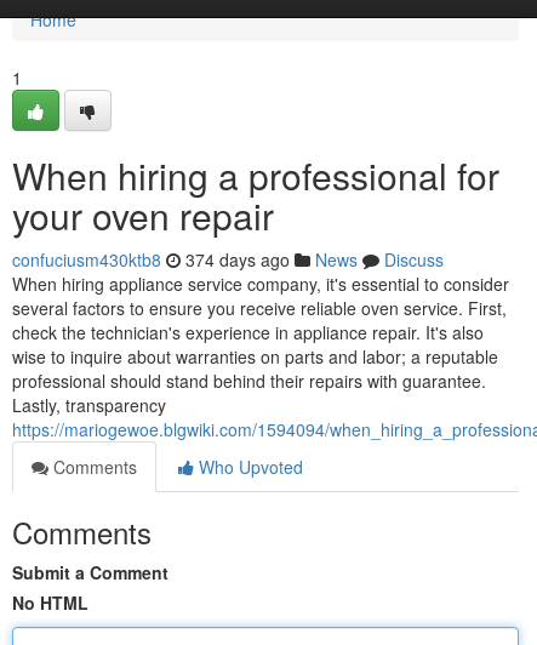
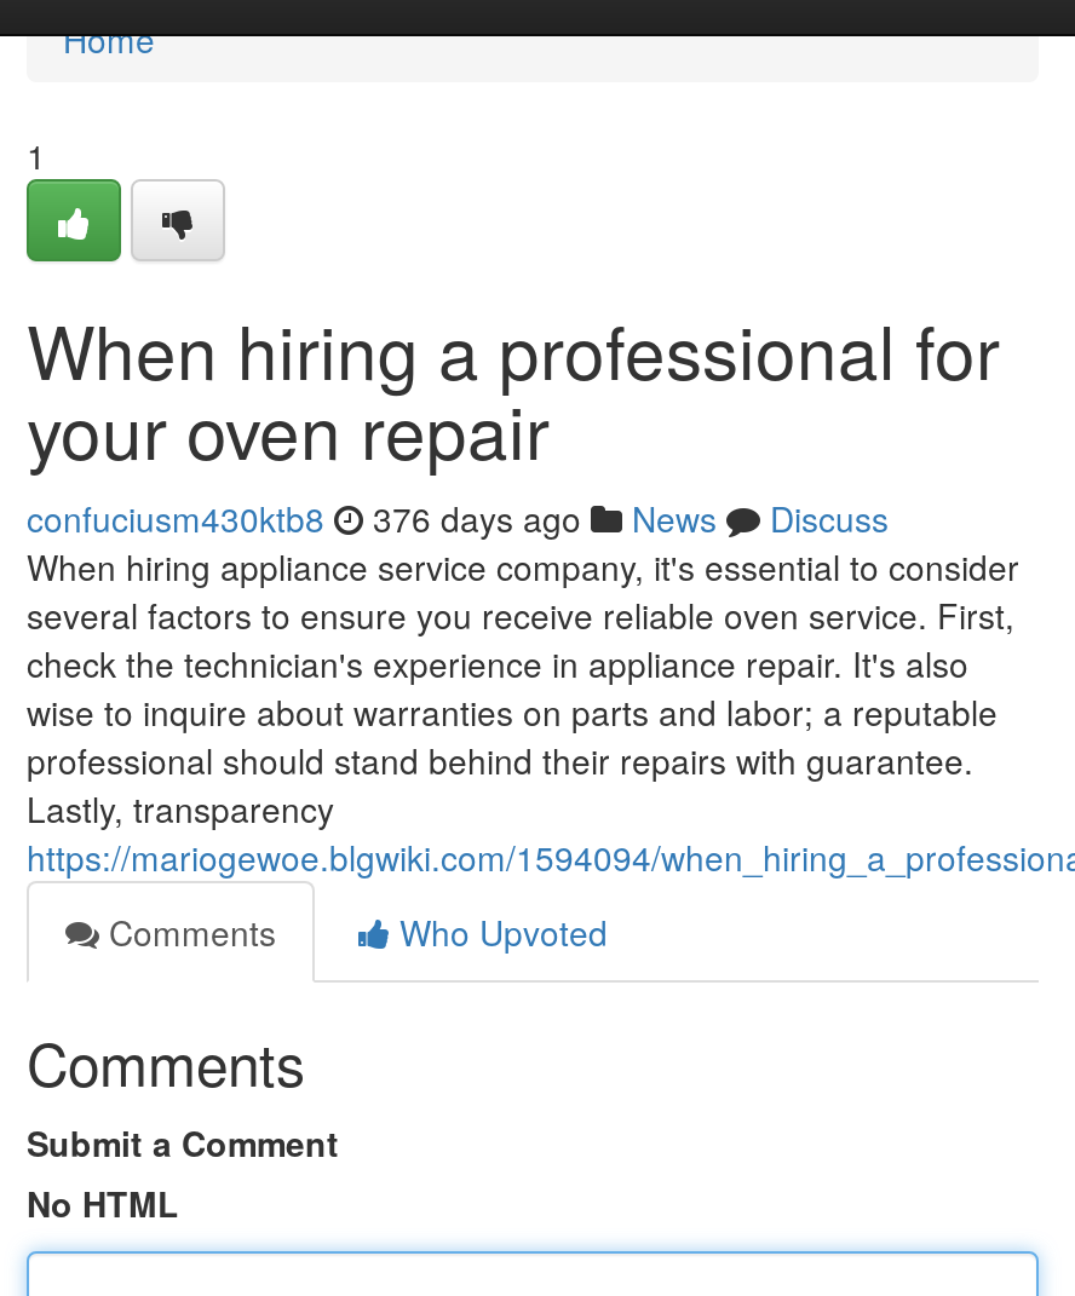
- confuciusm430ktb8 374 days ago News Discuss
+ confuciusm430ktb8 376 days ago News Discuss
